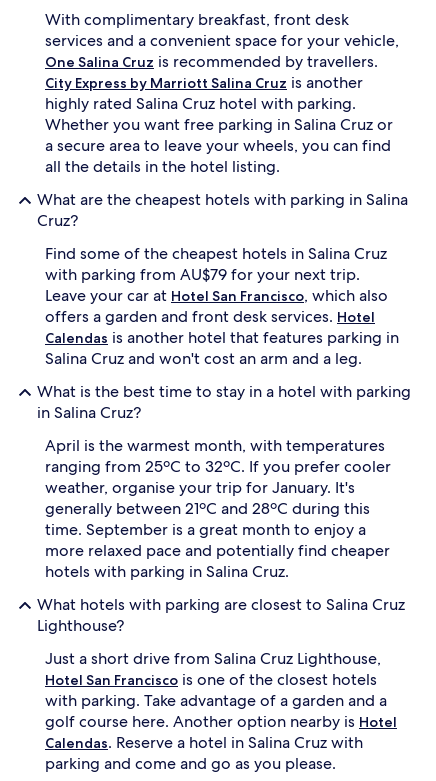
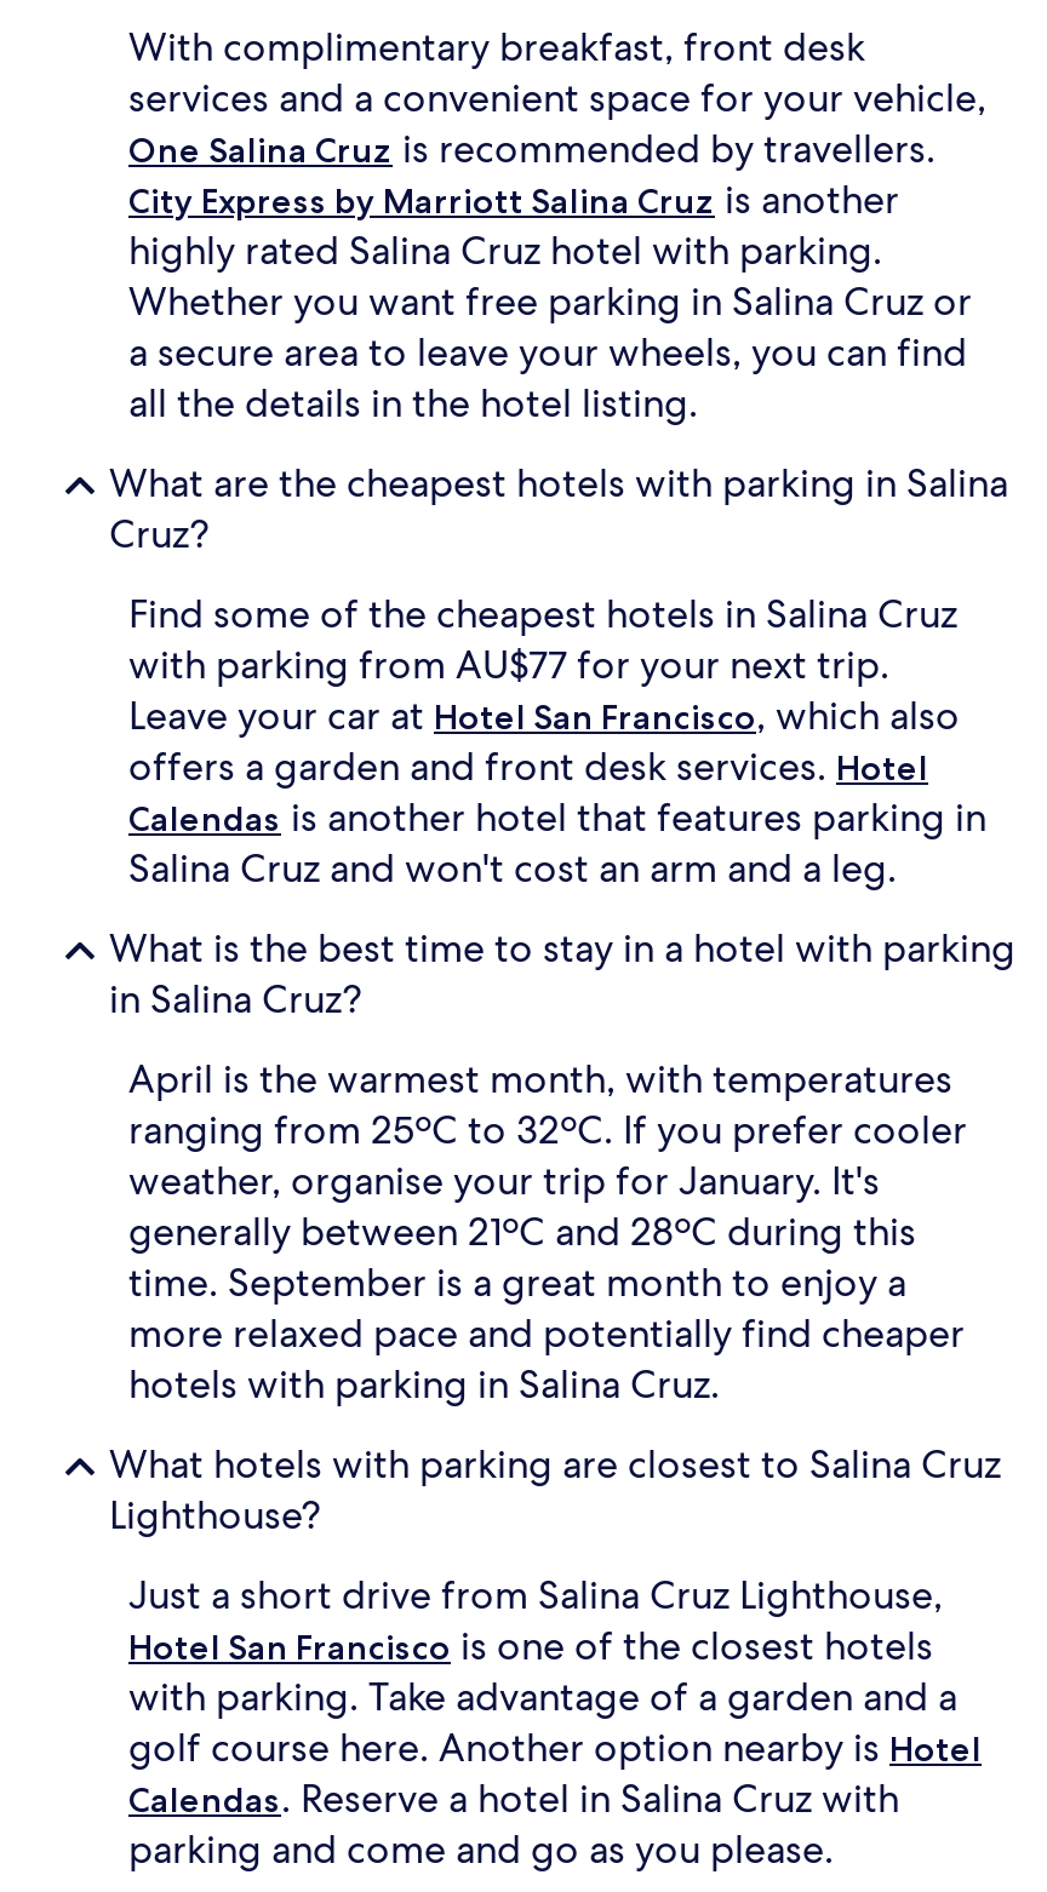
- with parking from AU$79 for your next trip.
+ with parking from AU$77 for your next trip.
